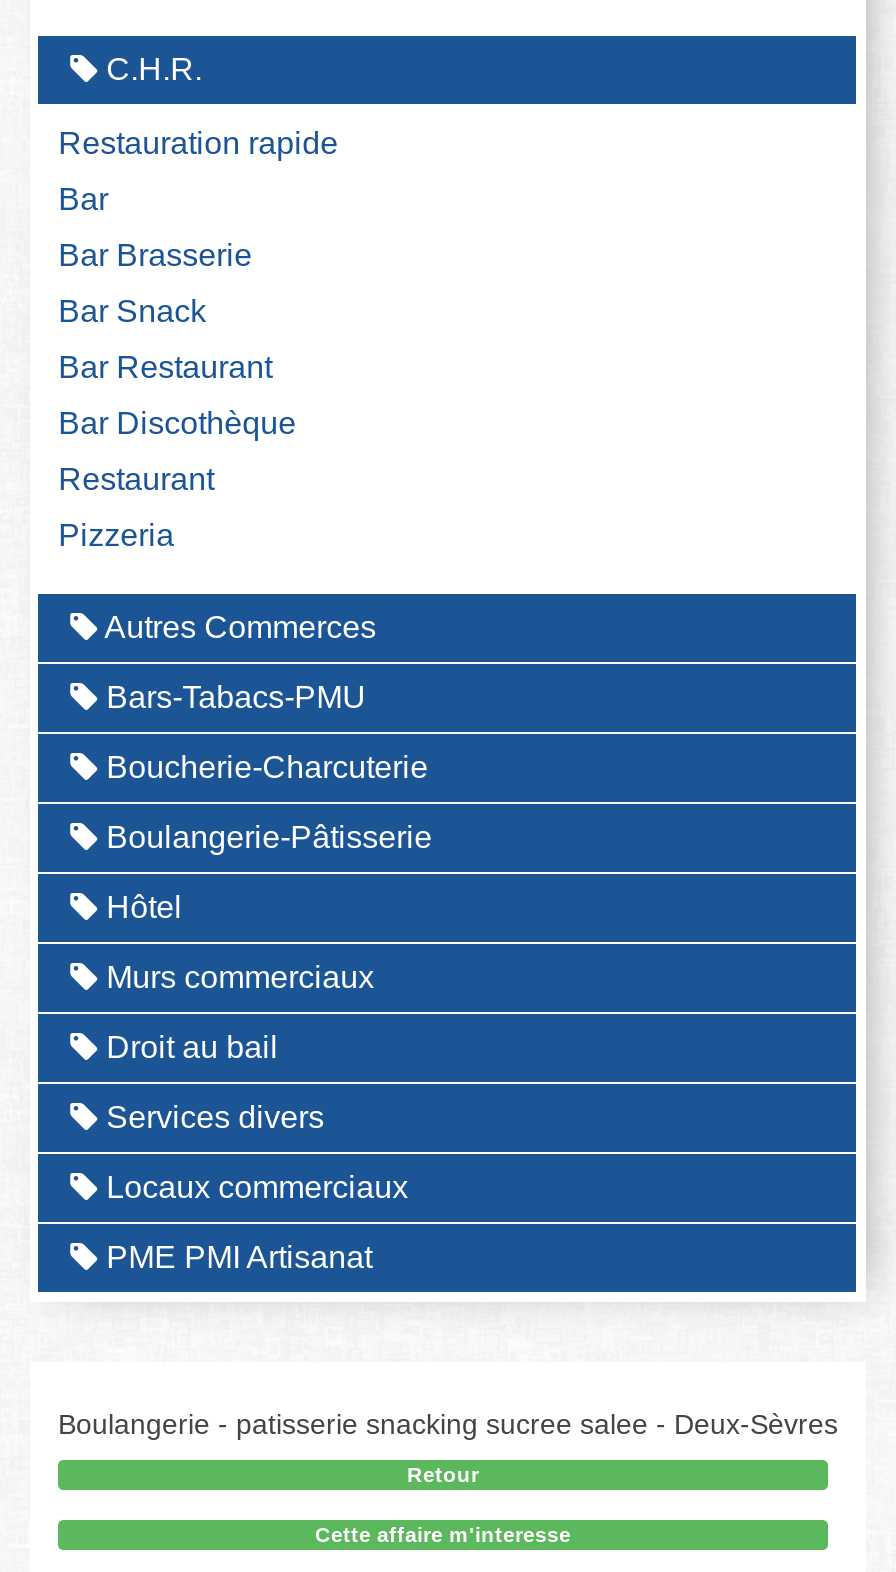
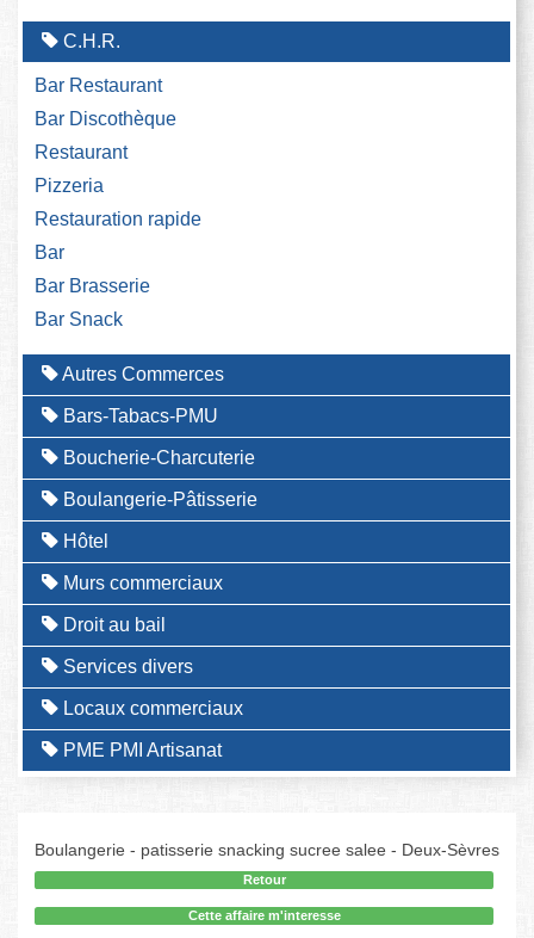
moved down: Restauration rapide | Bar | Bar Brasserie | Bar Snack

moved up: Bar Restaurant | Bar Discothèque | Restaurant | Pizzeria
